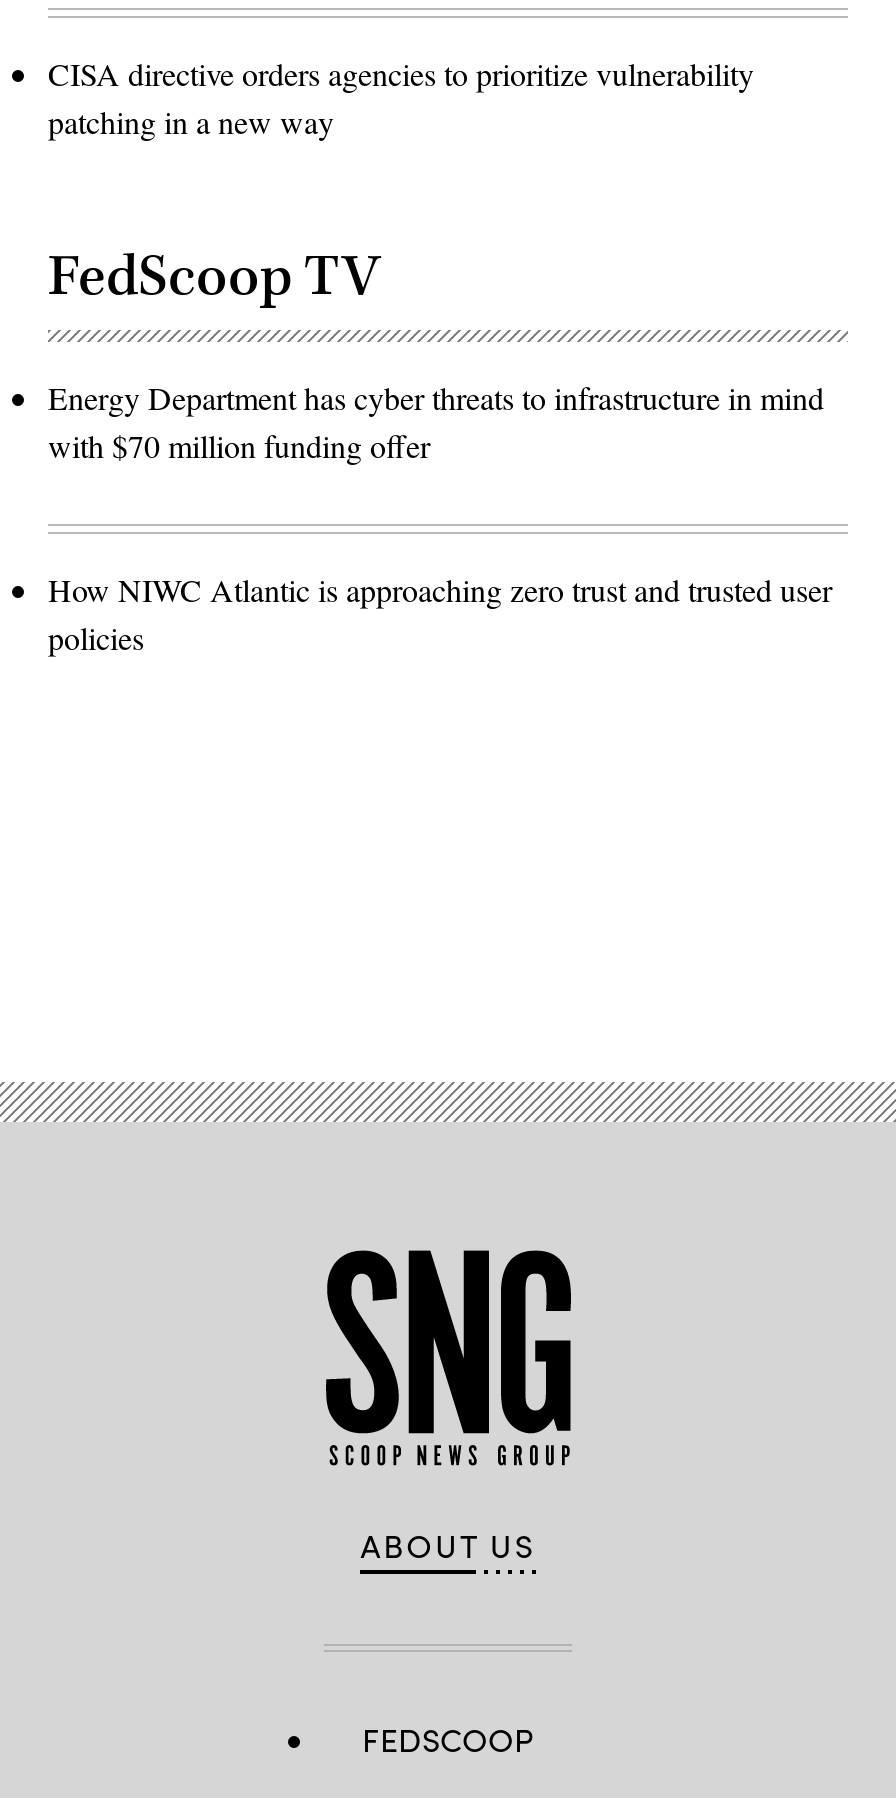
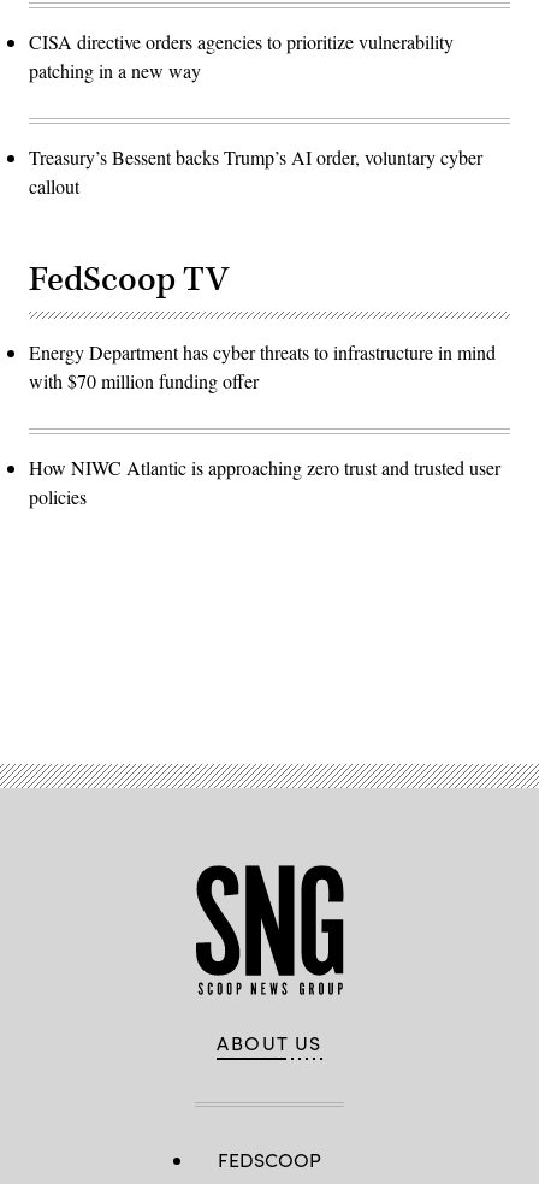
+ Treasury’s Bessent backs Trump’s AI order, voluntary cyber
+ callout
